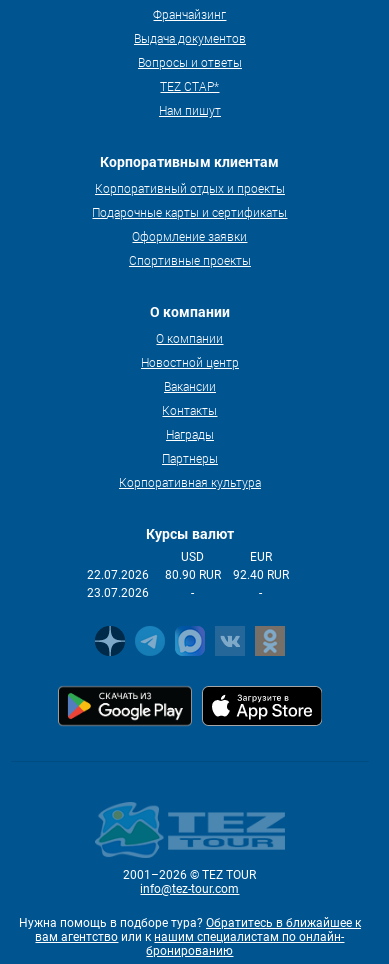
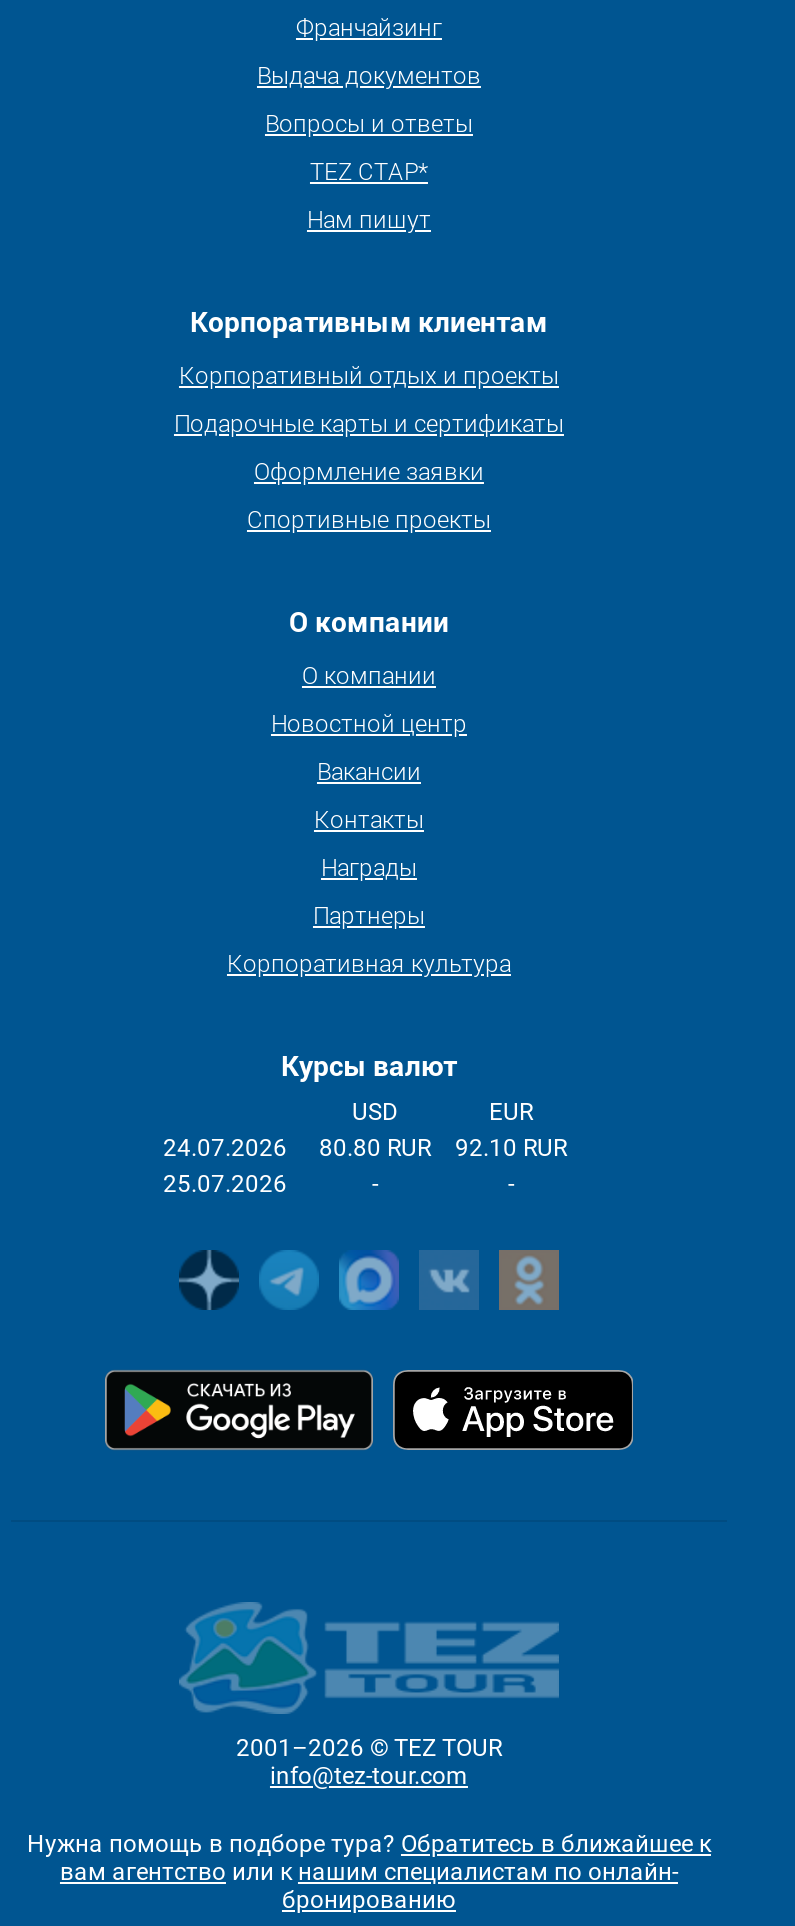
- 22.07.2026
+ 24.07.2026

- 80.90 RUR
+ 80.80 RUR

- 92.40 RUR
+ 92.10 RUR

- 23.07.2026
+ 25.07.2026
